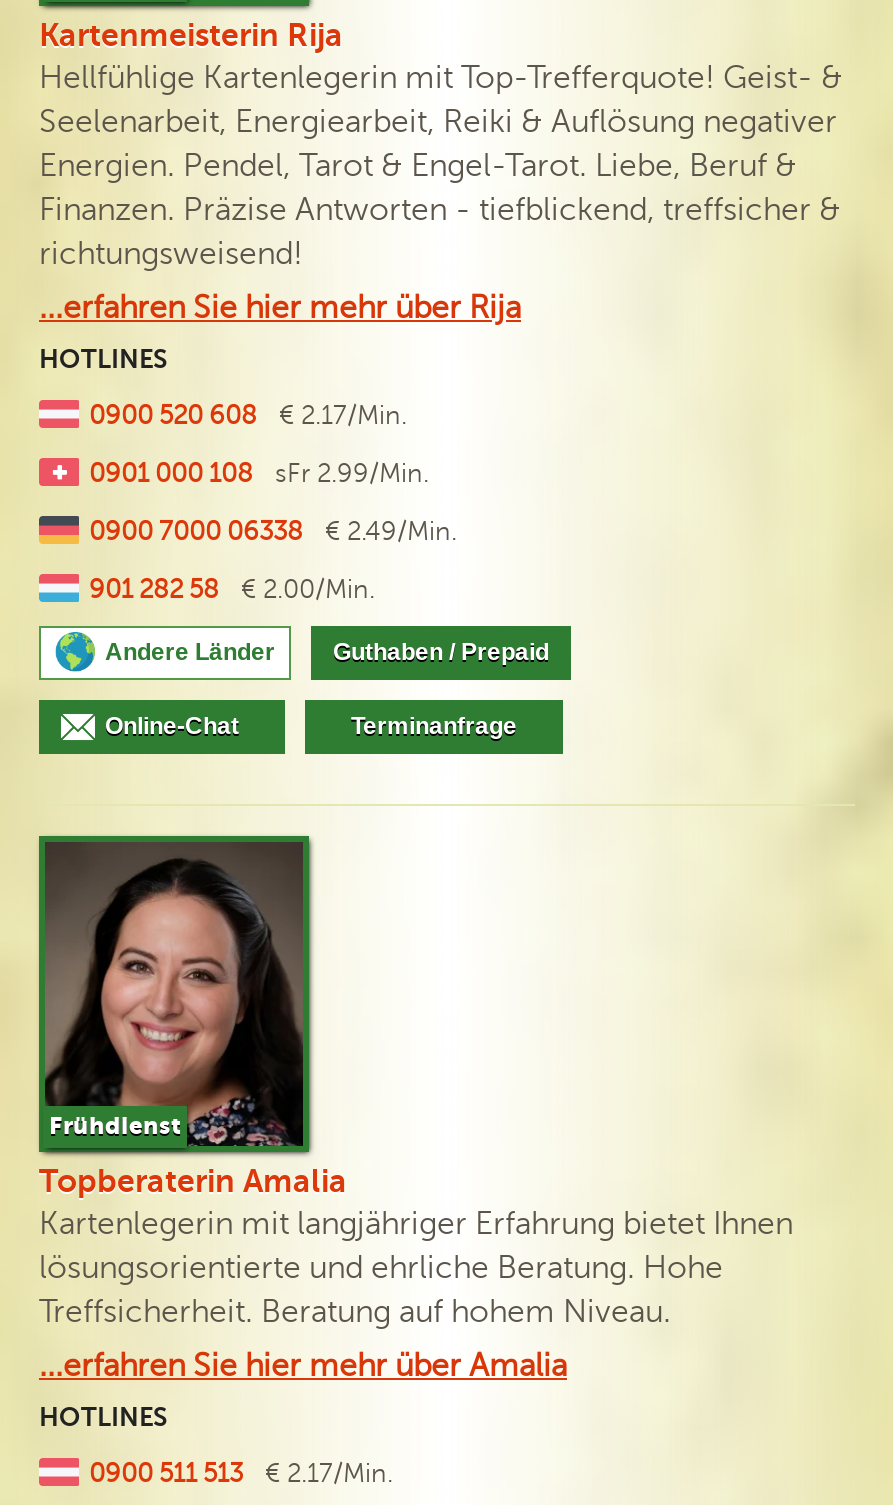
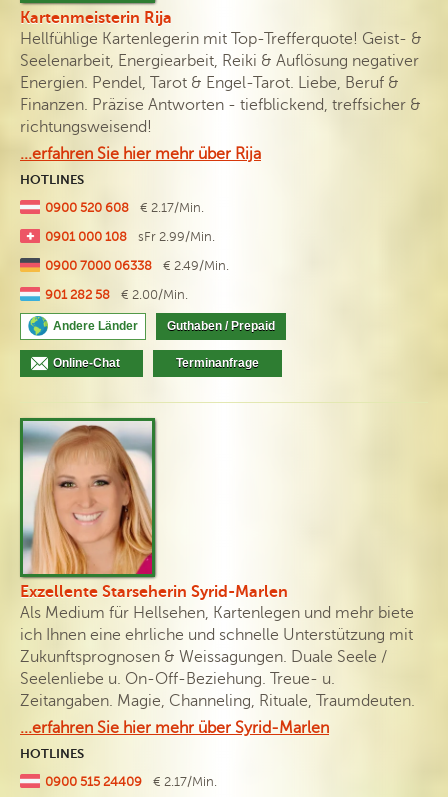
- [image]
- Frühdienst
- Topberaterin Amalia
- Kartenlegerin mit langjähriger Erfahrung bietet Ihnen
- lösungsorientierte und ehrliche Beratung. Hohe
- Treffsicherheit. Beratung auf hohem Niveau.
- ...erfahren Sie hier mehr über Amalia
+ [image]
+ Exzellente Starseherin Syrid-Marlen
+ Als Medium für Hellsehen, Kartenlegen und mehr biete
+ ich Ihnen eine ehrliche und schnelle Unterstützung mit
+ Zukunftsprognosen & Weissagungen. Duale Seele /
+ Seelenliebe u. On-Off-Beziehung. Treue- u.
+ Zeitangaben. Magie, Channeling, Rituale, Traumdeuten.
+ ...erfahren Sie hier mehr über Syrid-Marlen

- 0900 511 513 € 2.17/Min.
+ 0900 515 24409 € 2.17/Min.
